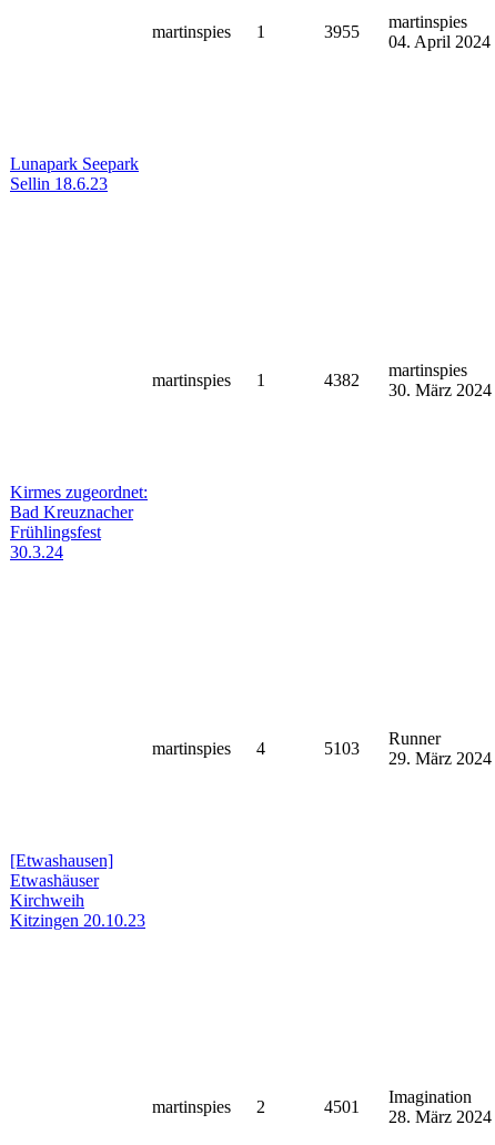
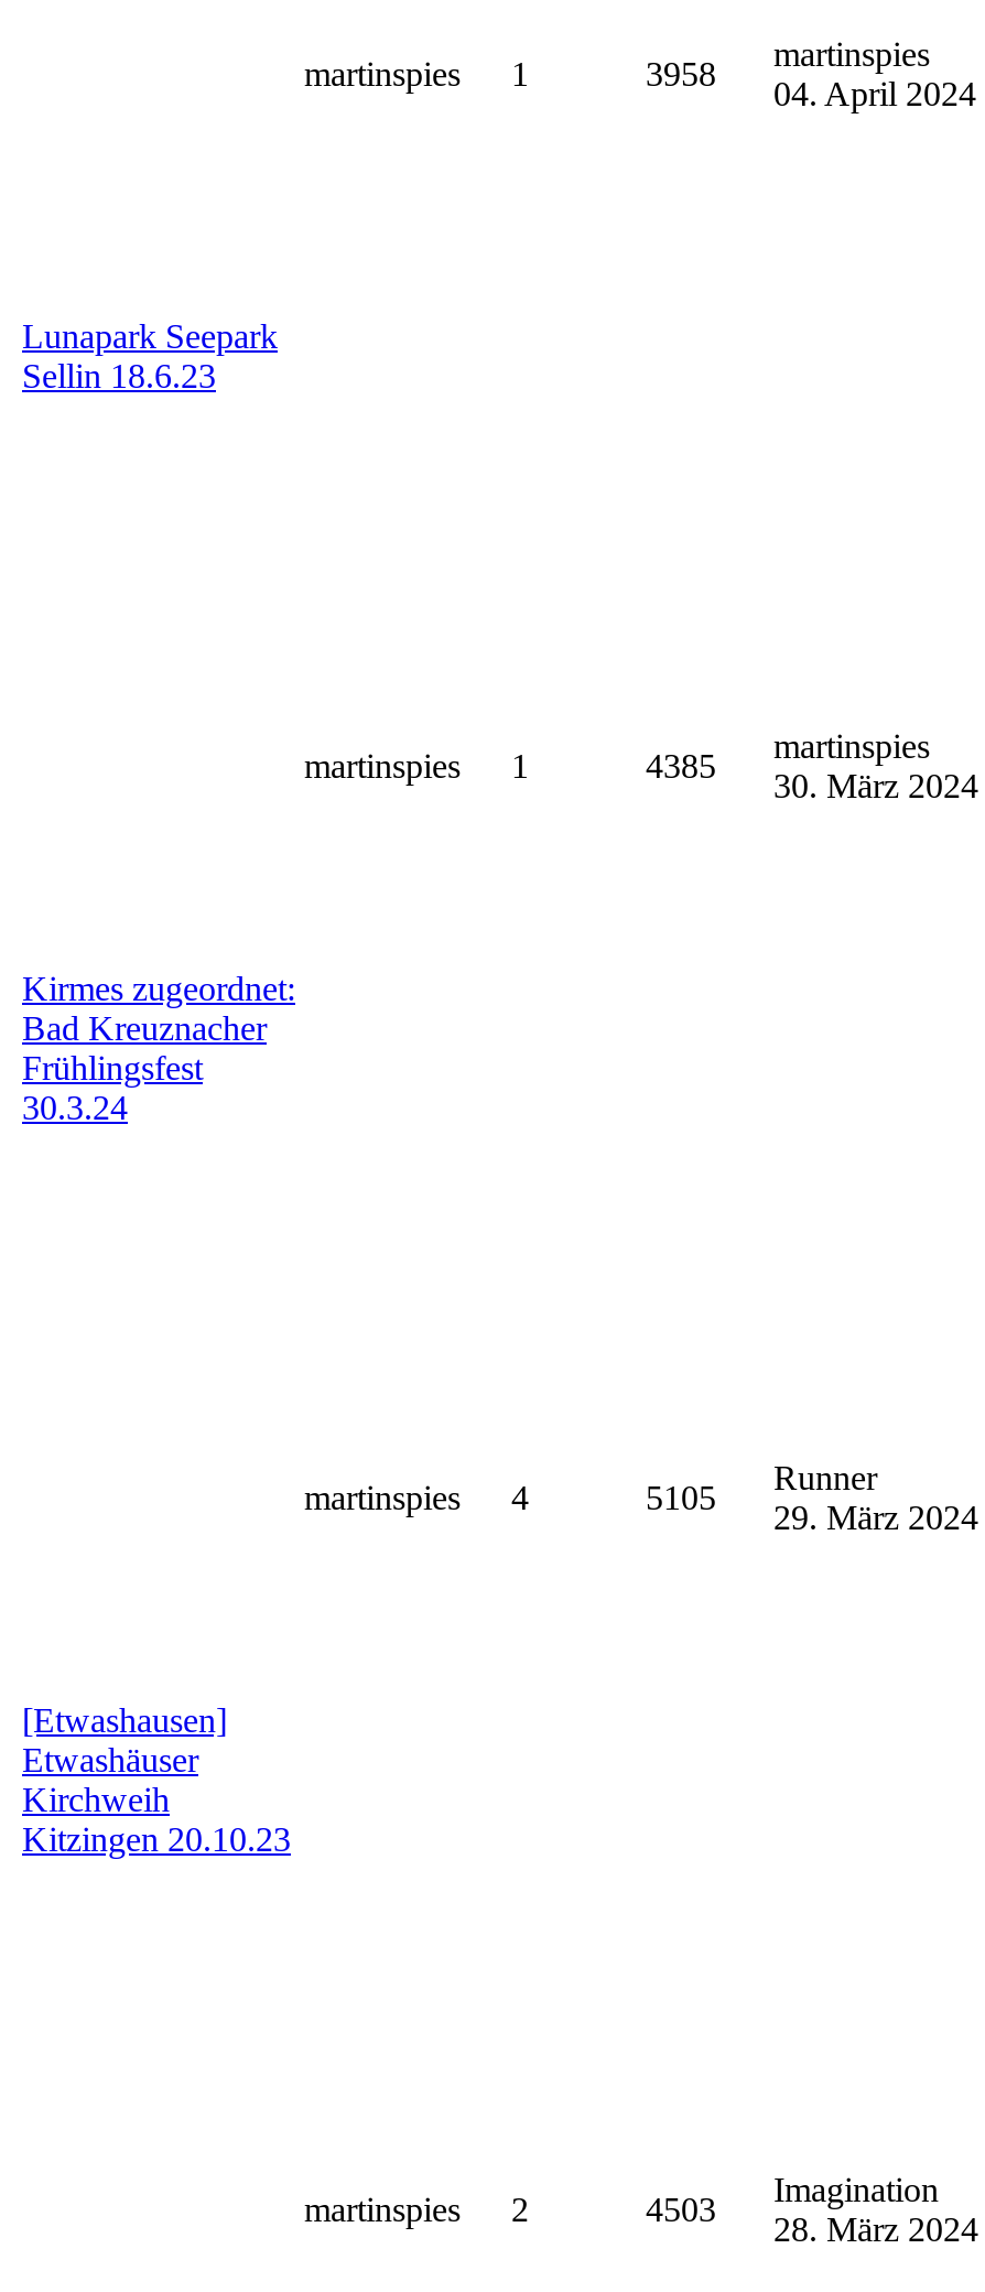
- 3955
+ 3958

- 4382
+ 4385

- 5103
+ 5105

- 4501
+ 4503
